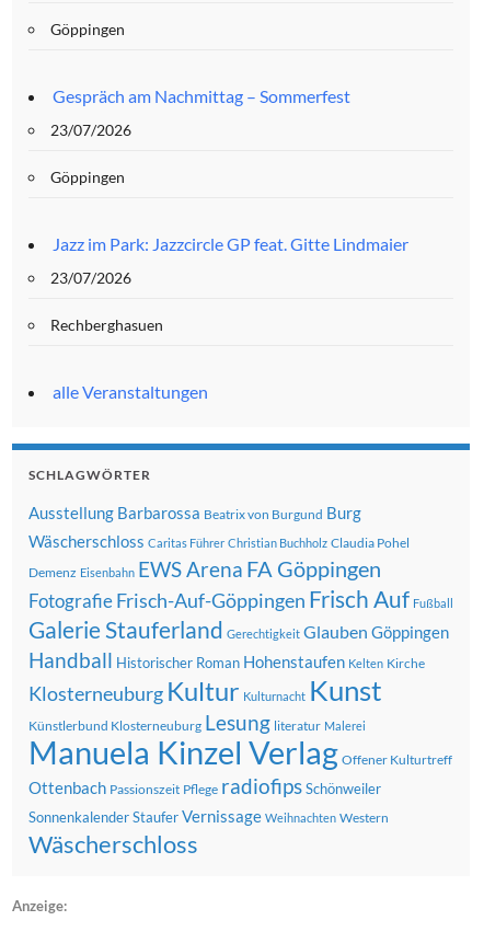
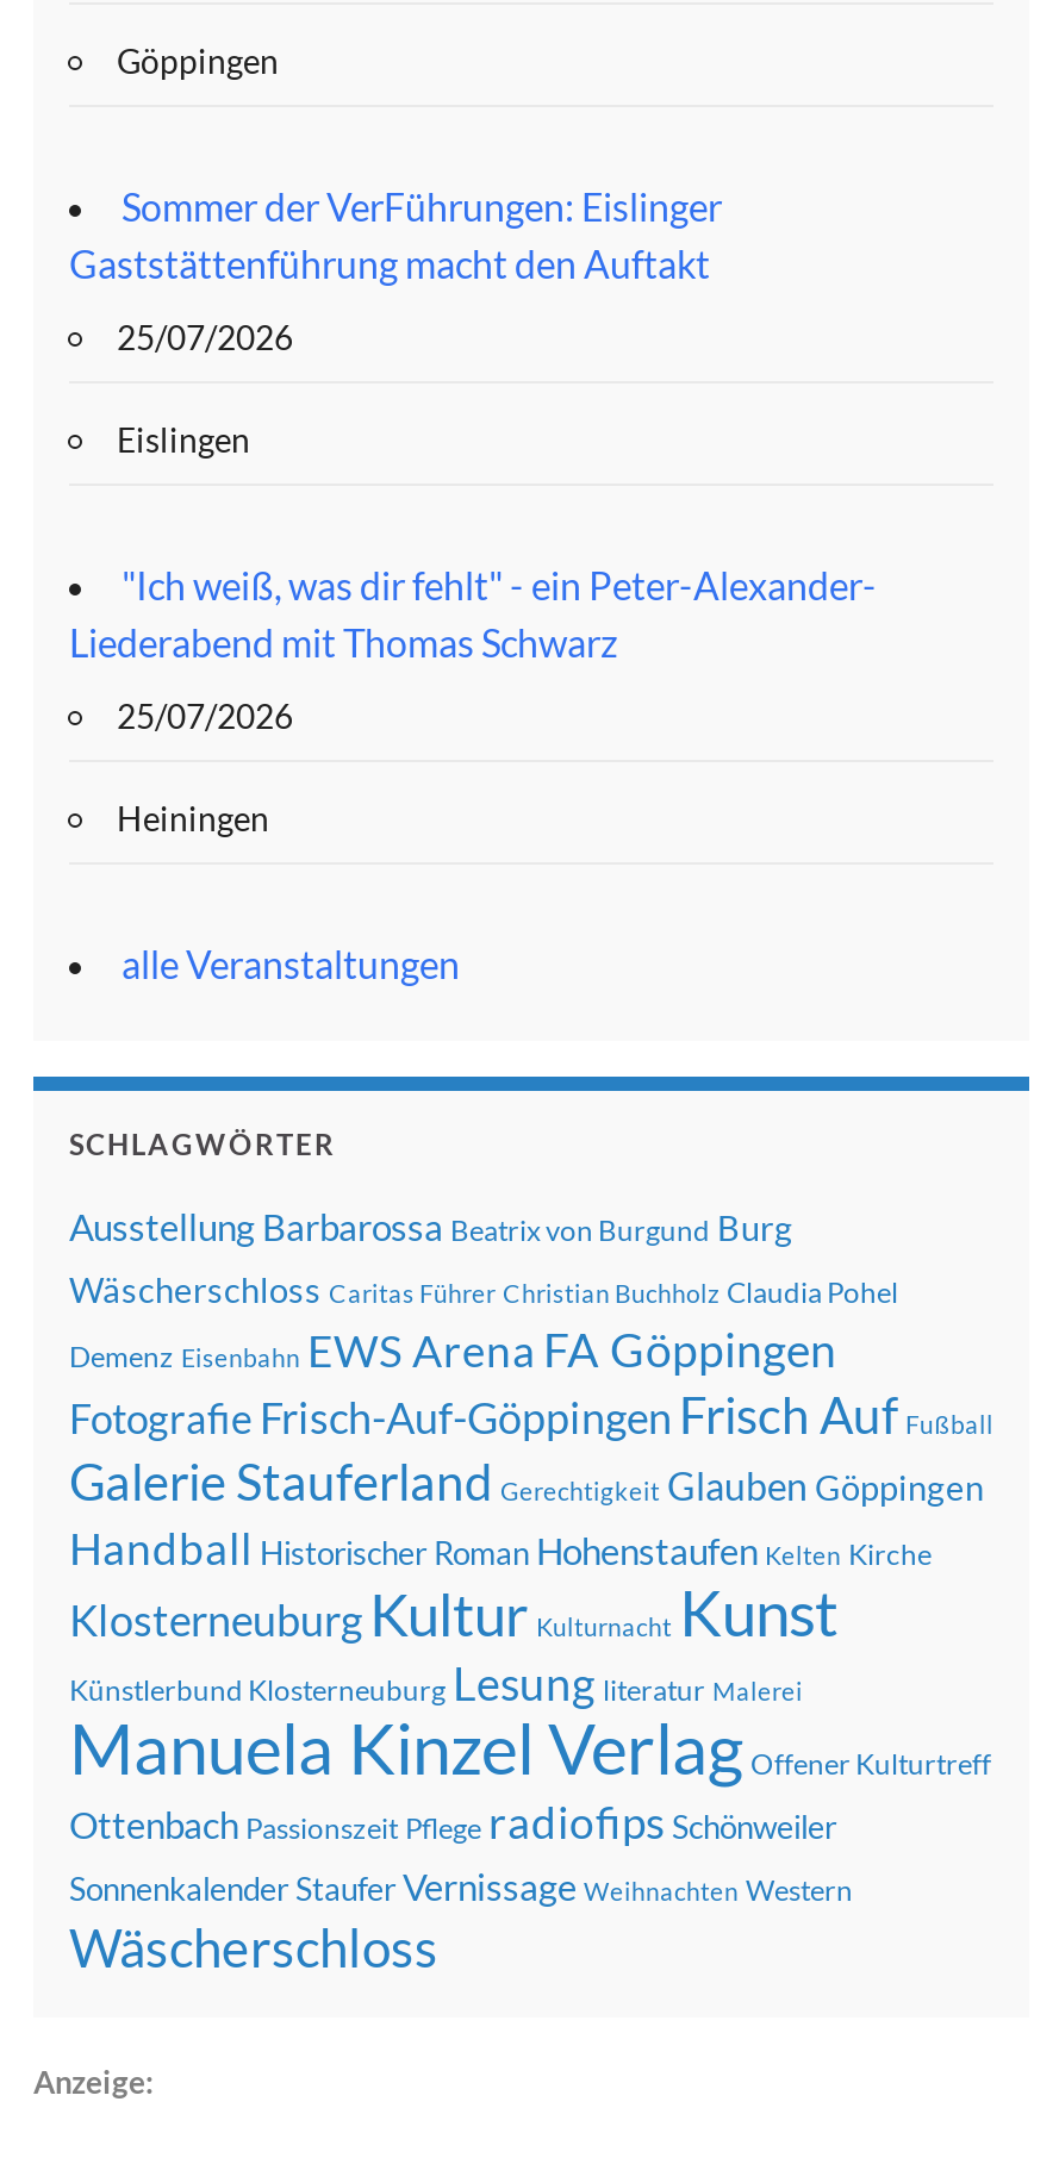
- Gespräch am Nachmittag – Sommerfest
+ Sommer der VerFührungen: Eislinger
+ Gaststättenführung macht den Auftakt

- 23/07/2026
+ 25/07/2026

- Göppingen
+ Eislingen

- Jazz im Park: Jazzcircle GP feat. Gitte Lindmaier
+ "Ich weiß, was dir fehlt" - ein Peter-Alexander-
+ Liederabend mit Thomas Schwarz

- 23/07/2026
+ 25/07/2026

- Rechberghasuen
+ Heiningen
